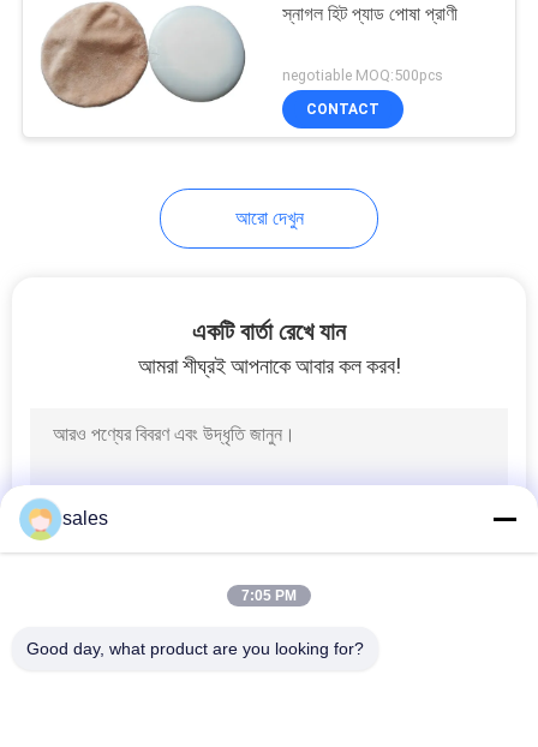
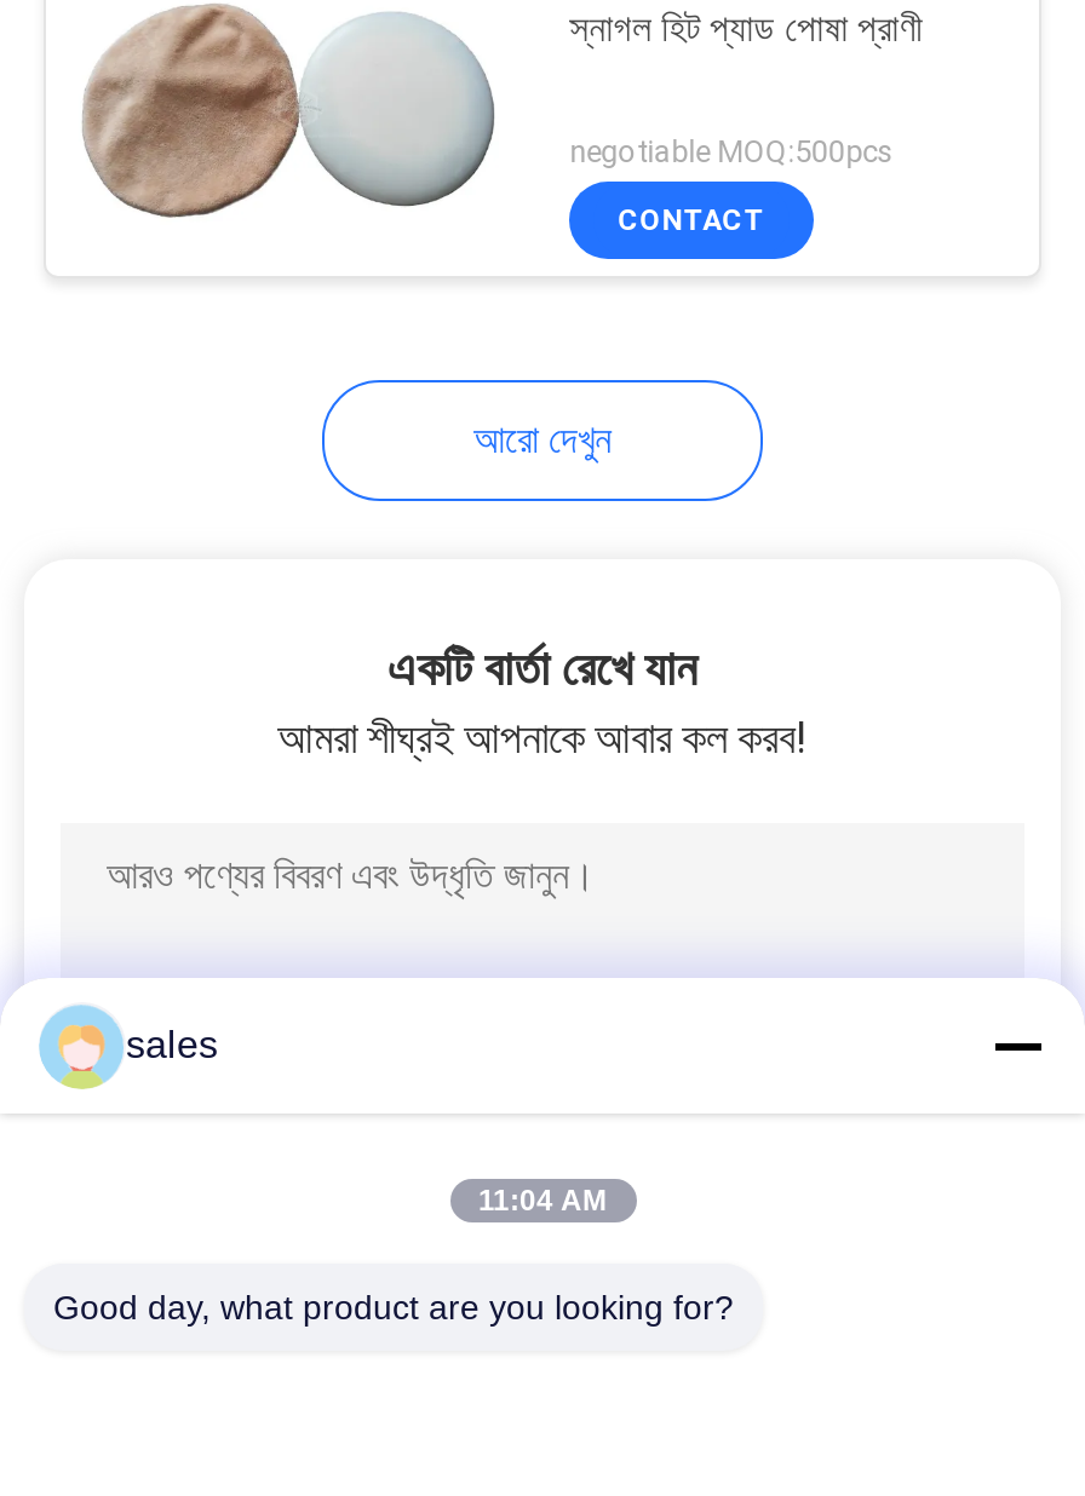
- 7:05 PM
+ 11:04 AM
